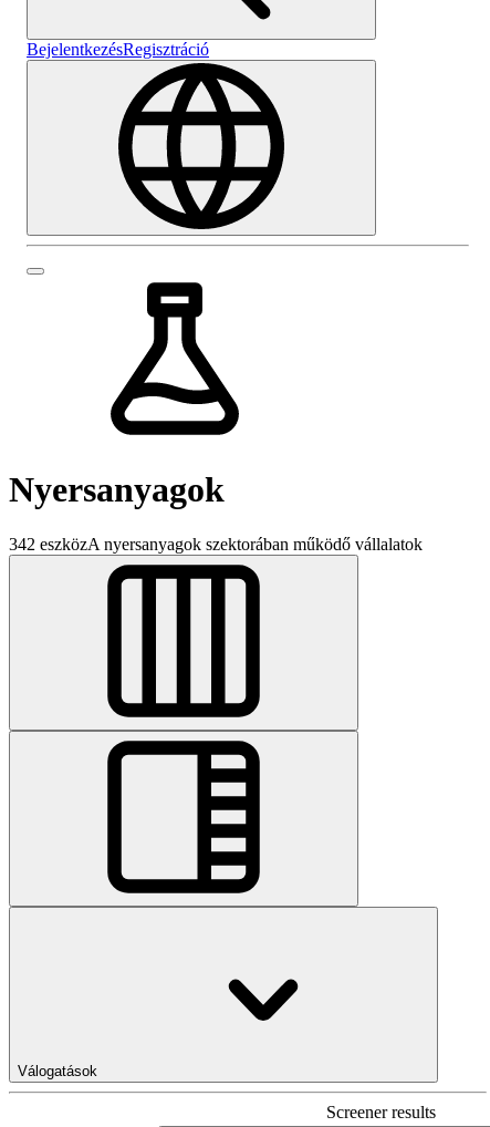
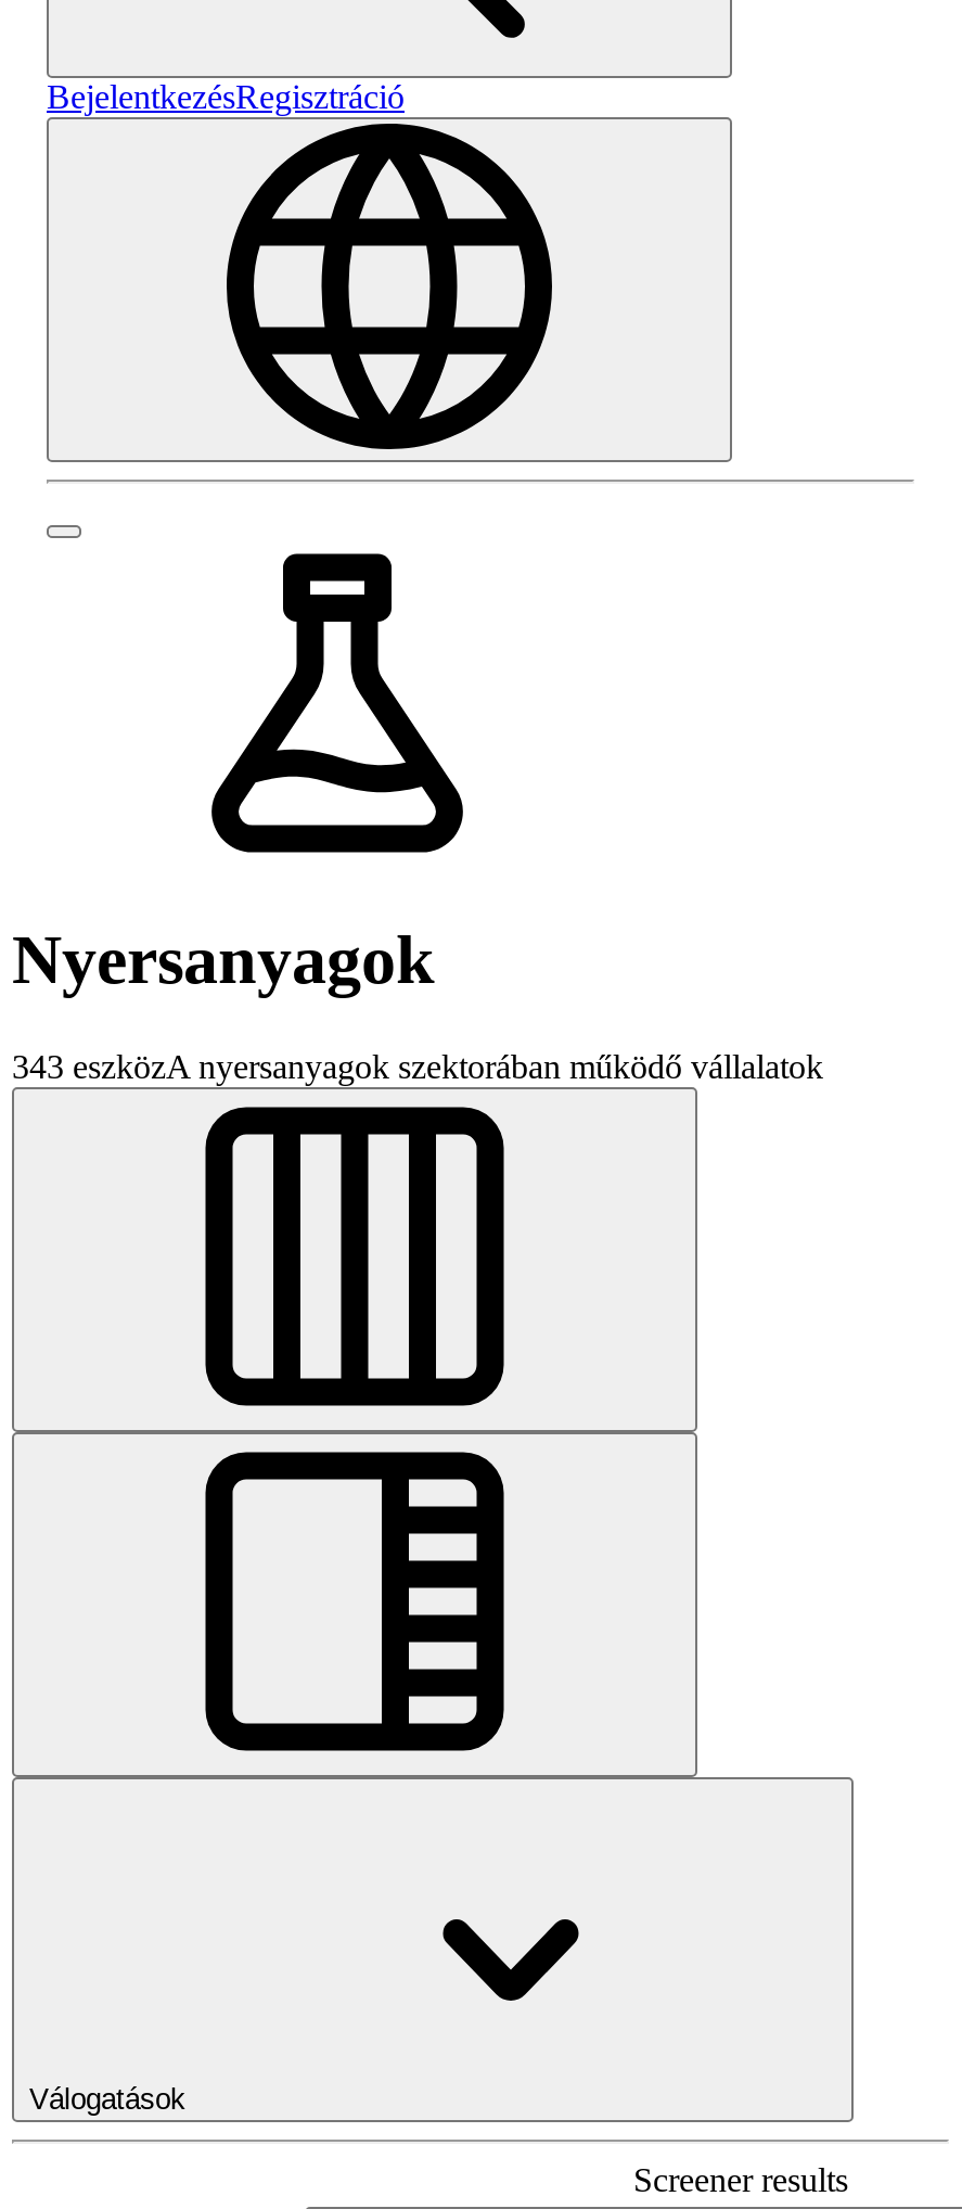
- 342 eszközA nyersanyagok szektorában működő vállalatok
+ 343 eszközA nyersanyagok szektorában működő vállalatok
